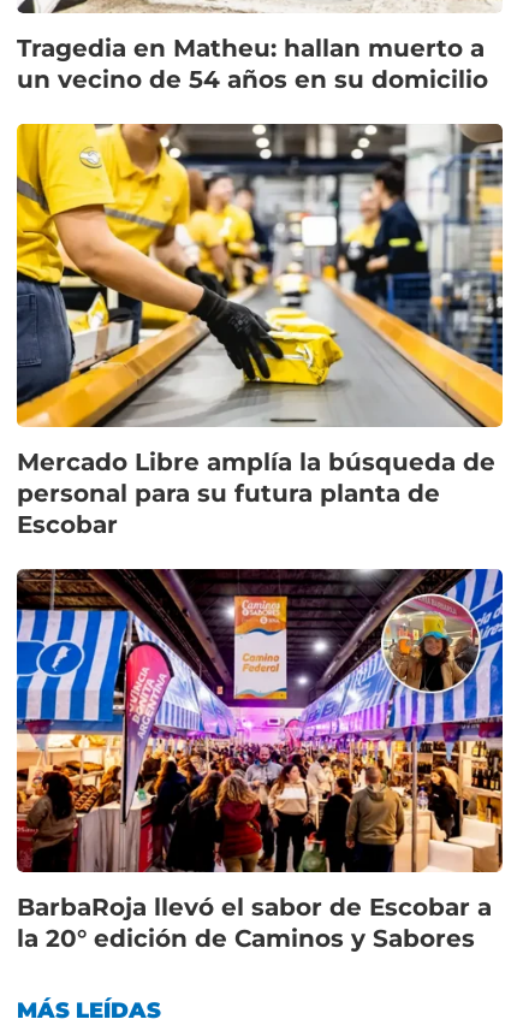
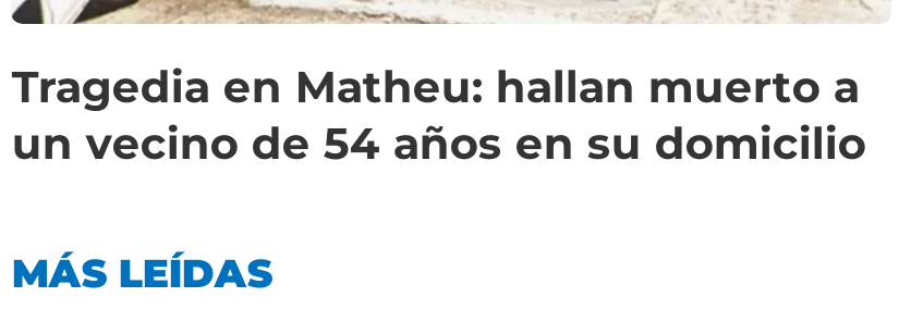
- [image]
- Mercado Libre amplía la búsqueda de
- personal para su futura planta de
- Escobar

- [image]
- BarbaRoja llevó el sabor de Escobar a
- la 20° edición de Caminos y Sabores
